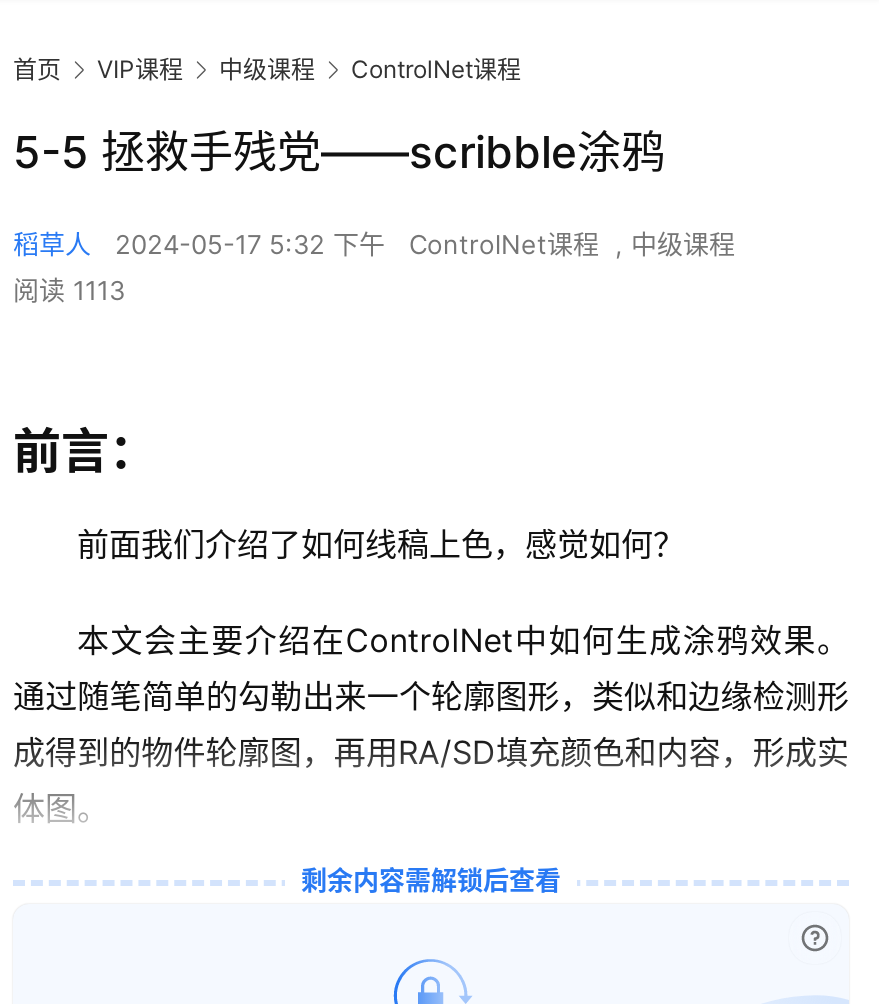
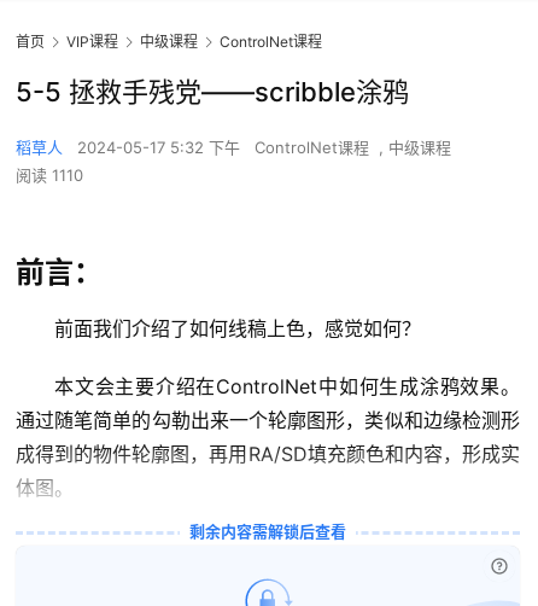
- 阅读 1113
+ 阅读 1110
